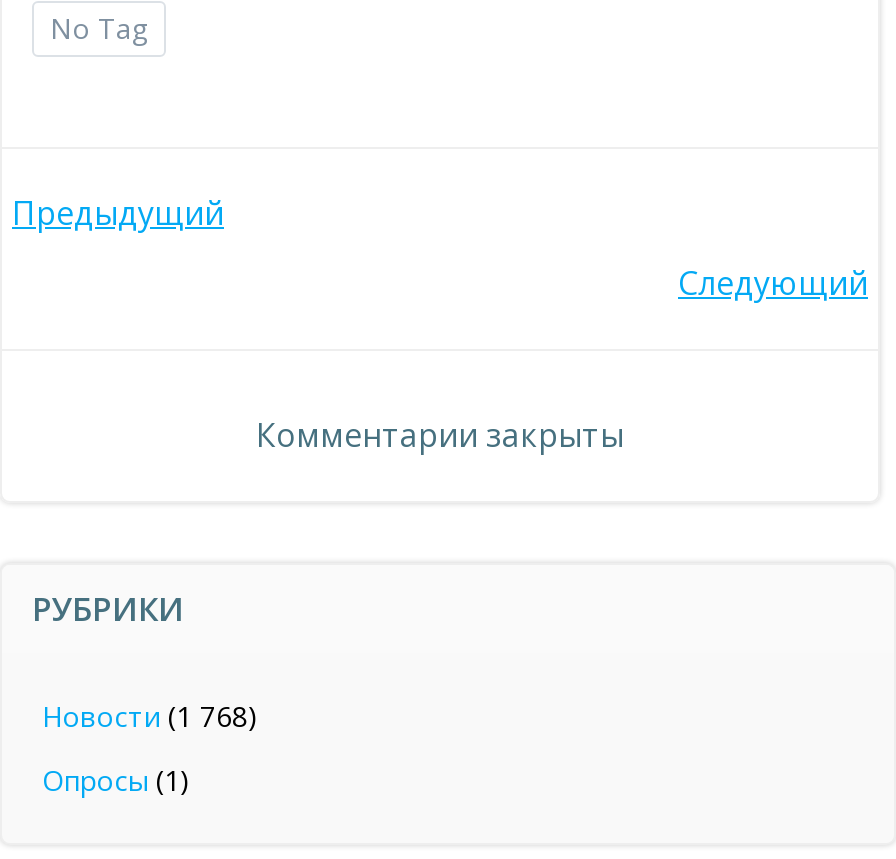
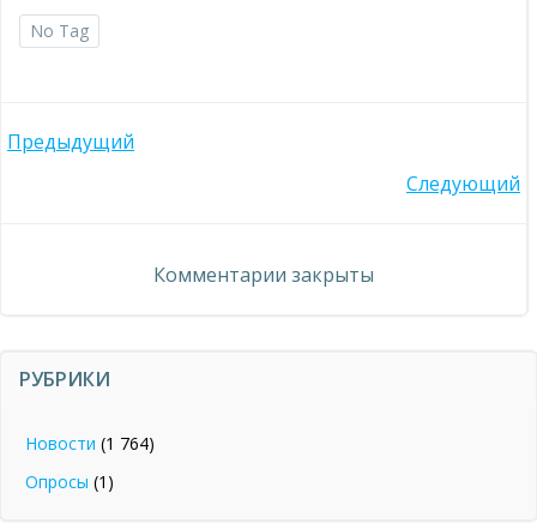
- Новости (1 768)
+ Новости (1 764)
